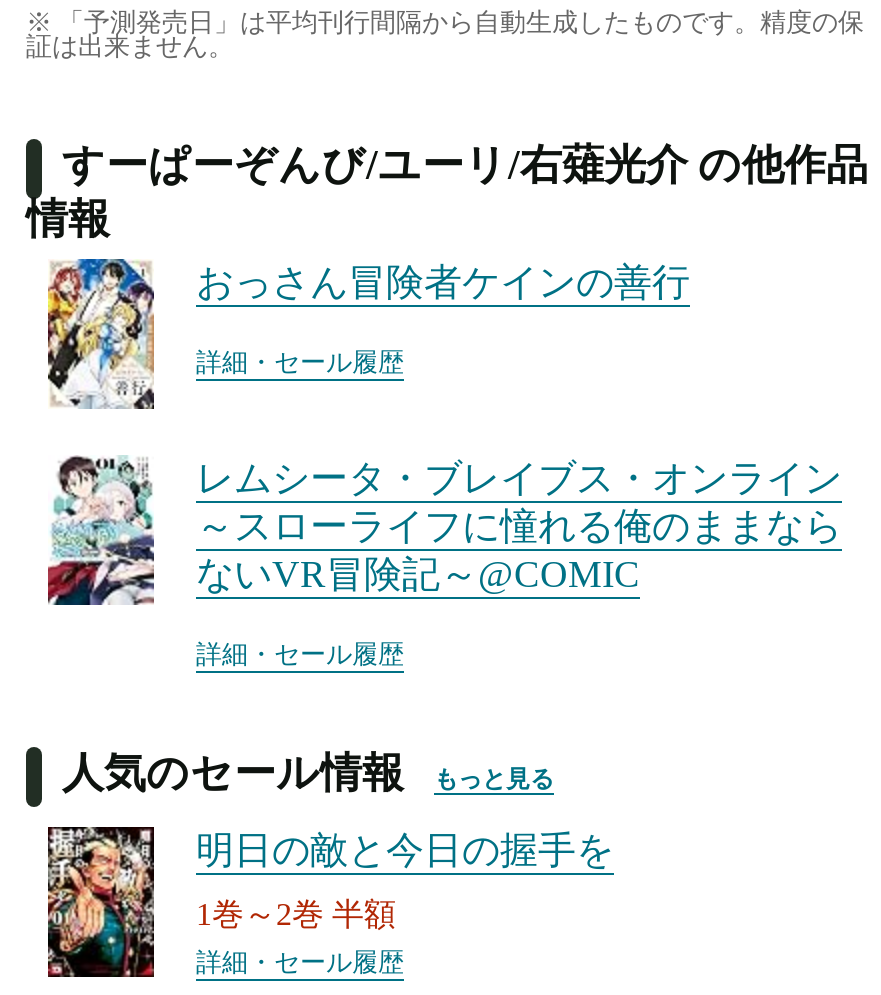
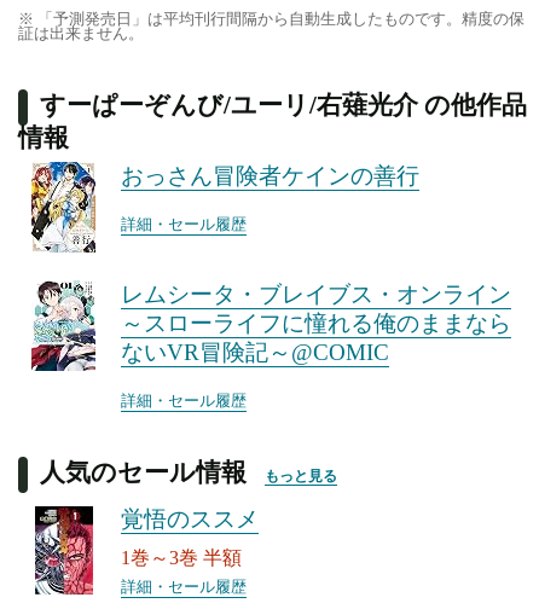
- [image]
- 明日の敵と今日の握手を
+ [image]
+ 覚悟のススメ

- 1巻～2巻 半額
+ 1巻～3巻 半額
